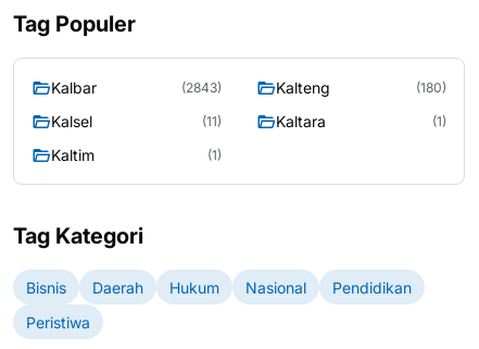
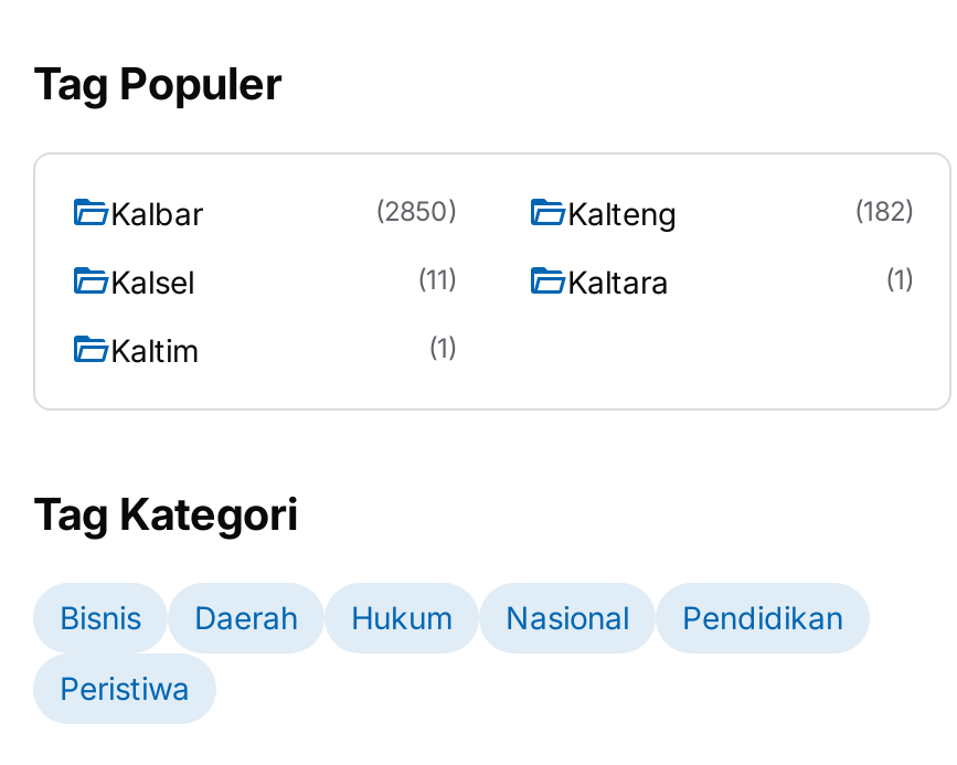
- (2843)
+ (2850)

- (180)
+ (182)
